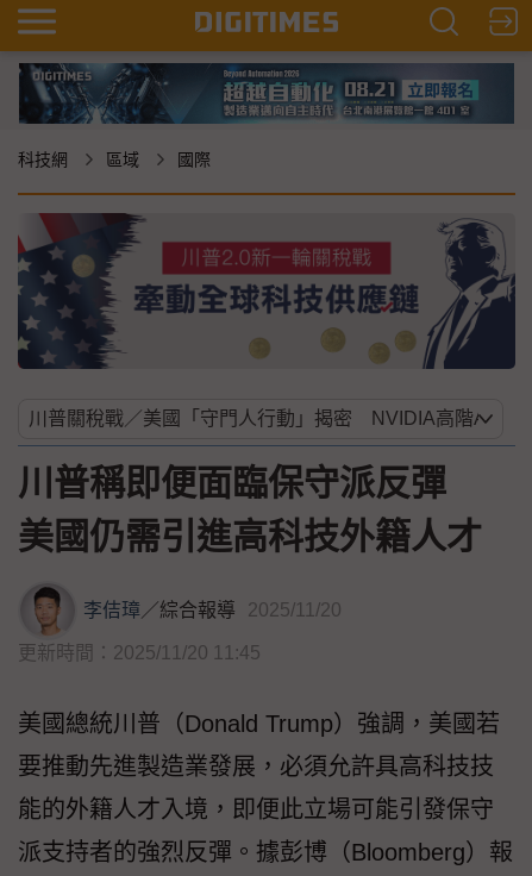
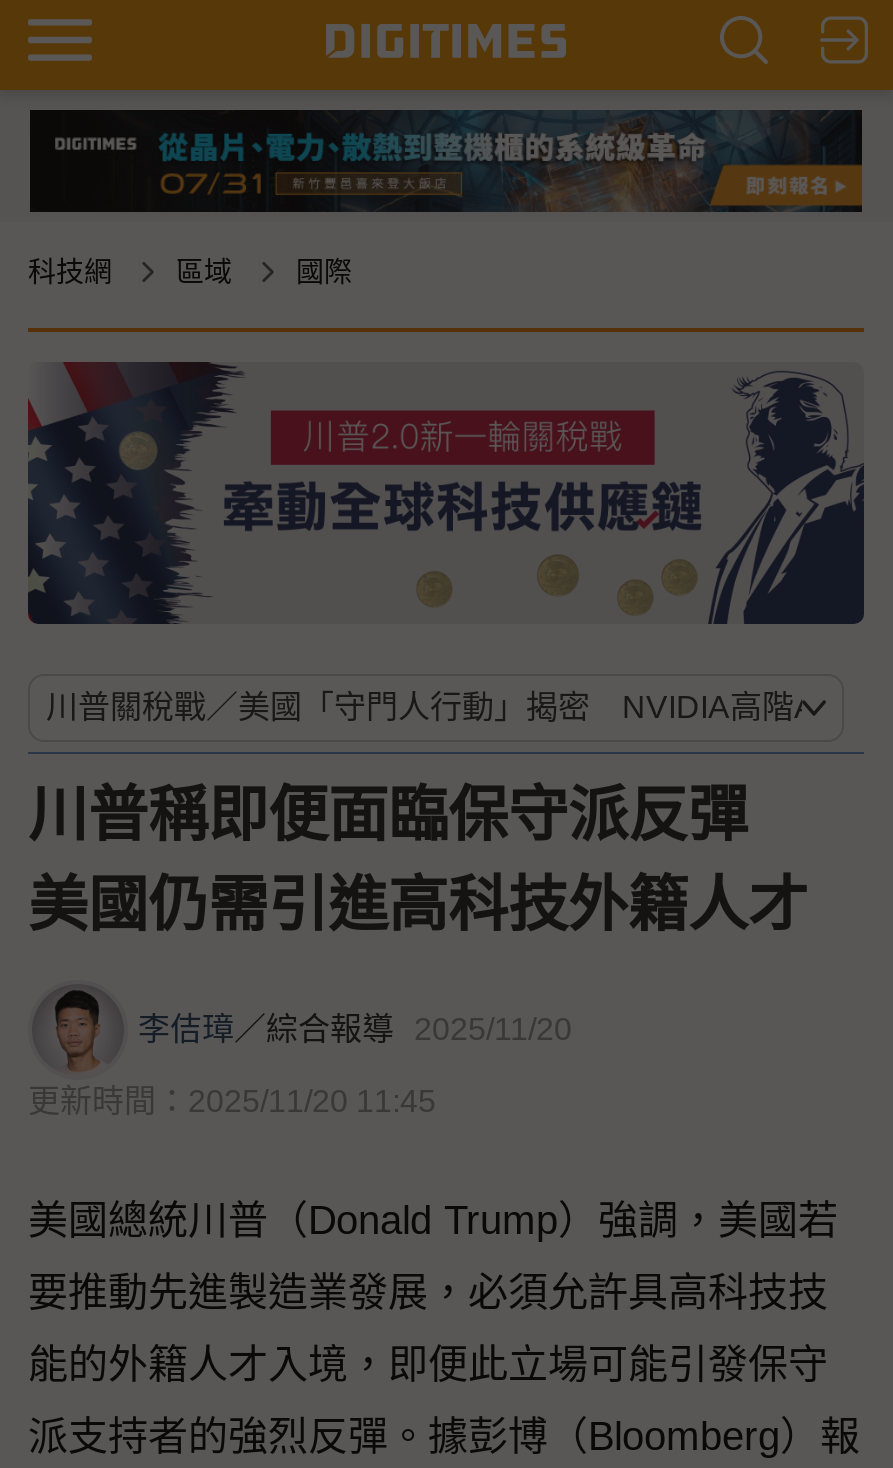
- [image]
+ [image]
